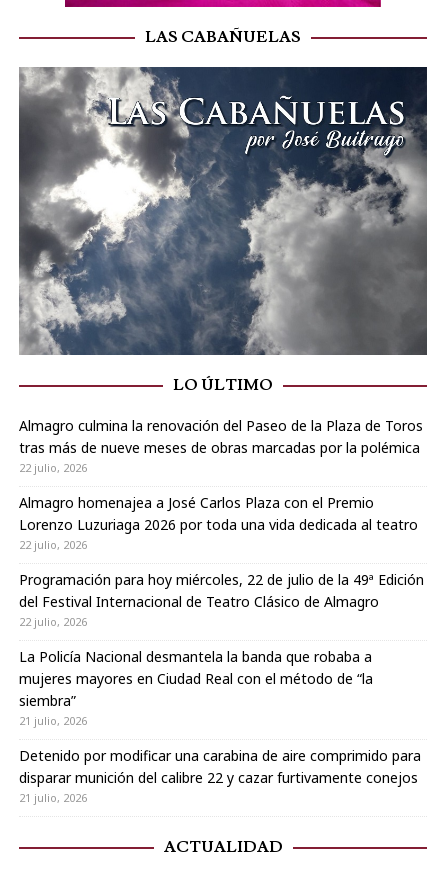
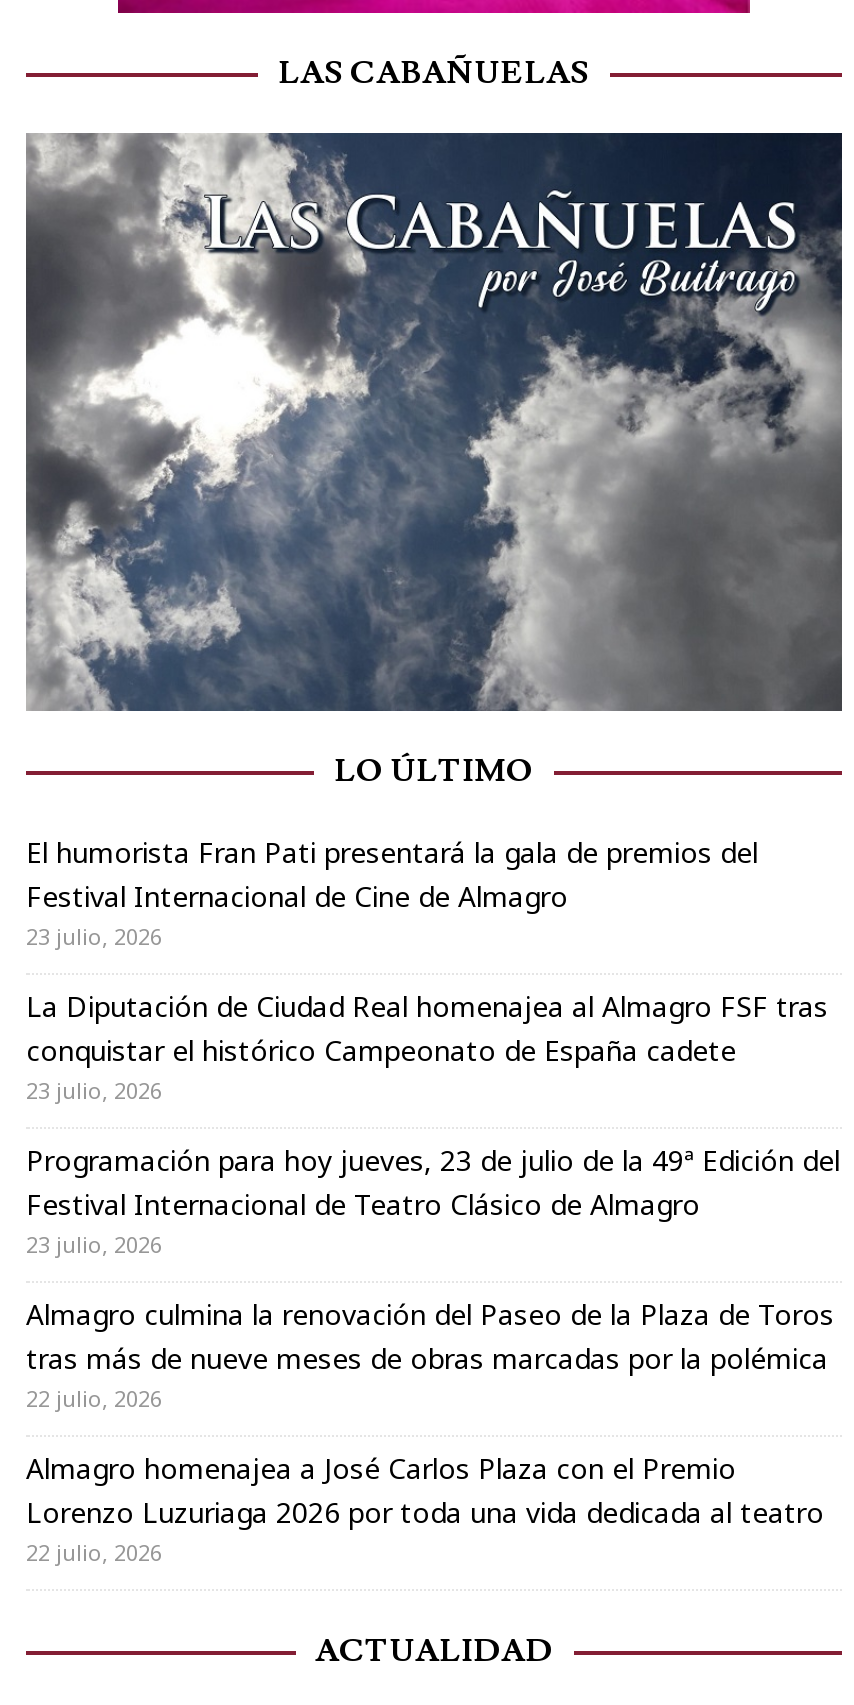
+ El humorista Fran Pati presentará la gala de premios del
+ Festival Internacional de Cine de Almagro
+ 23 julio, 2026
+ La Diputación de Ciudad Real homenajea al Almagro FSF tras
+ conquistar el histórico Campeonato de España cadete
+ 23 julio, 2026
+ Programación para hoy jueves, 23 de julio de la 49ª Edición del
+ Festival Internacional de Teatro Clásico de Almagro
+ 23 julio, 2026

moved down: Almagro culmina la renovación del Paseo de la Plaza de Toros | tras más de nueve meses de obras marcadas por la polémica | 22 julio, 2026 | Almagro homenajea a José Carlos Plaza con el Premio | Lorenzo Luzuriaga 2026 por toda una vida dedicada al teatro | 22 julio, 2026

- Programación para hoy miércoles, 22 de julio de la 49ª Edición
- del Festival Internacional de Teatro Clásico de Almagro
- 22 julio, 2026
- La Policía Nacional desmantela la banda que robaba a
- mujeres mayores en Ciudad Real con el método de “la
- siembra”
- 21 julio, 2026
- Detenido por modificar una carabina de aire comprimido para
- disparar munición del calibre 22 y cazar furtivamente conejos
- 21 julio, 2026
